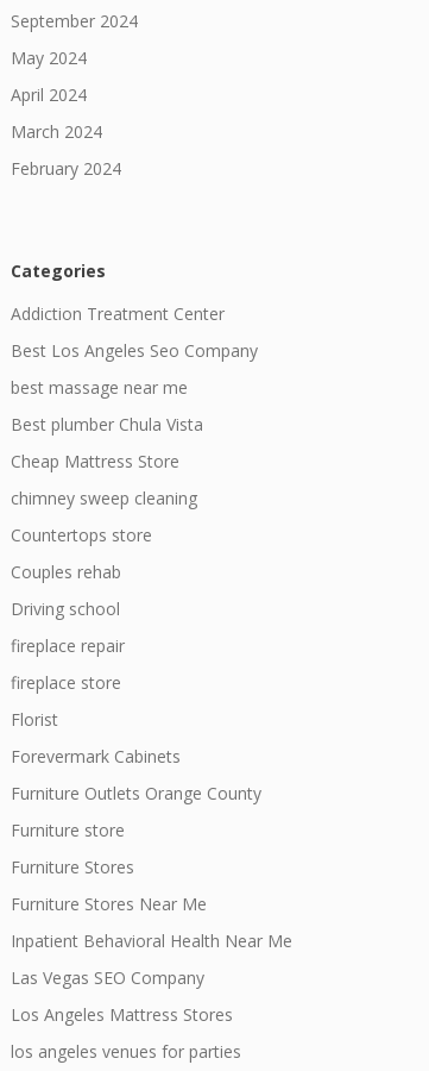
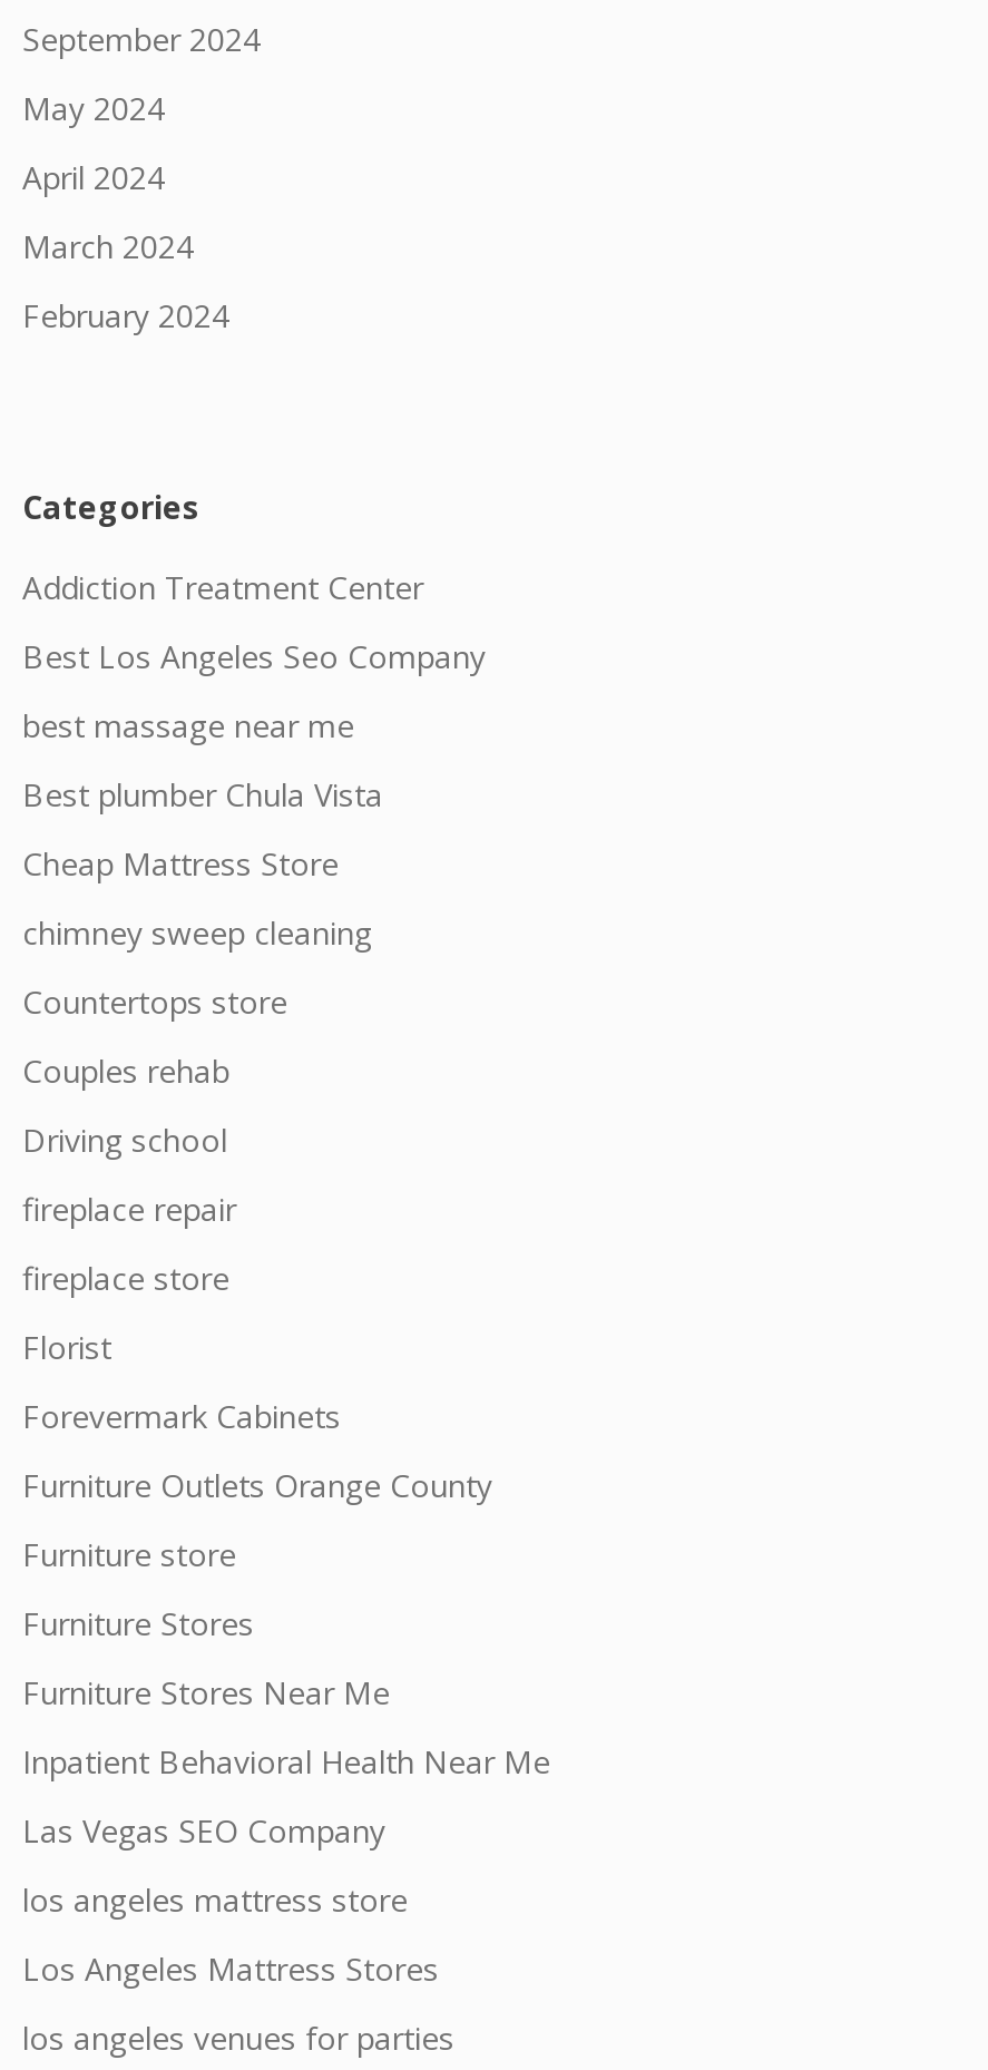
+ los angeles mattress store
